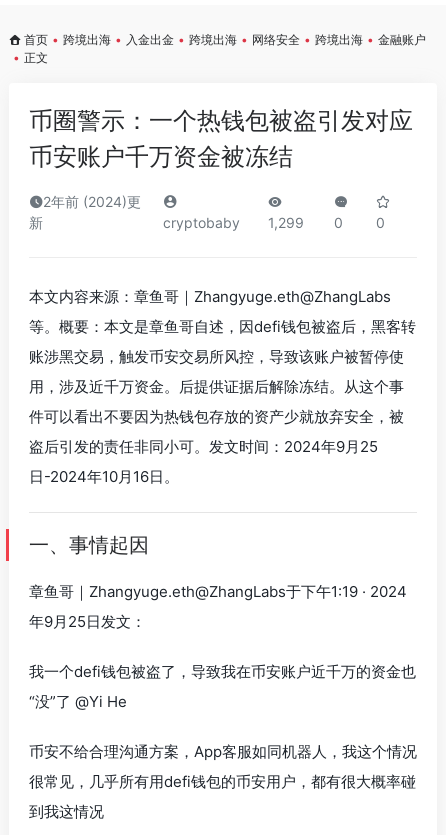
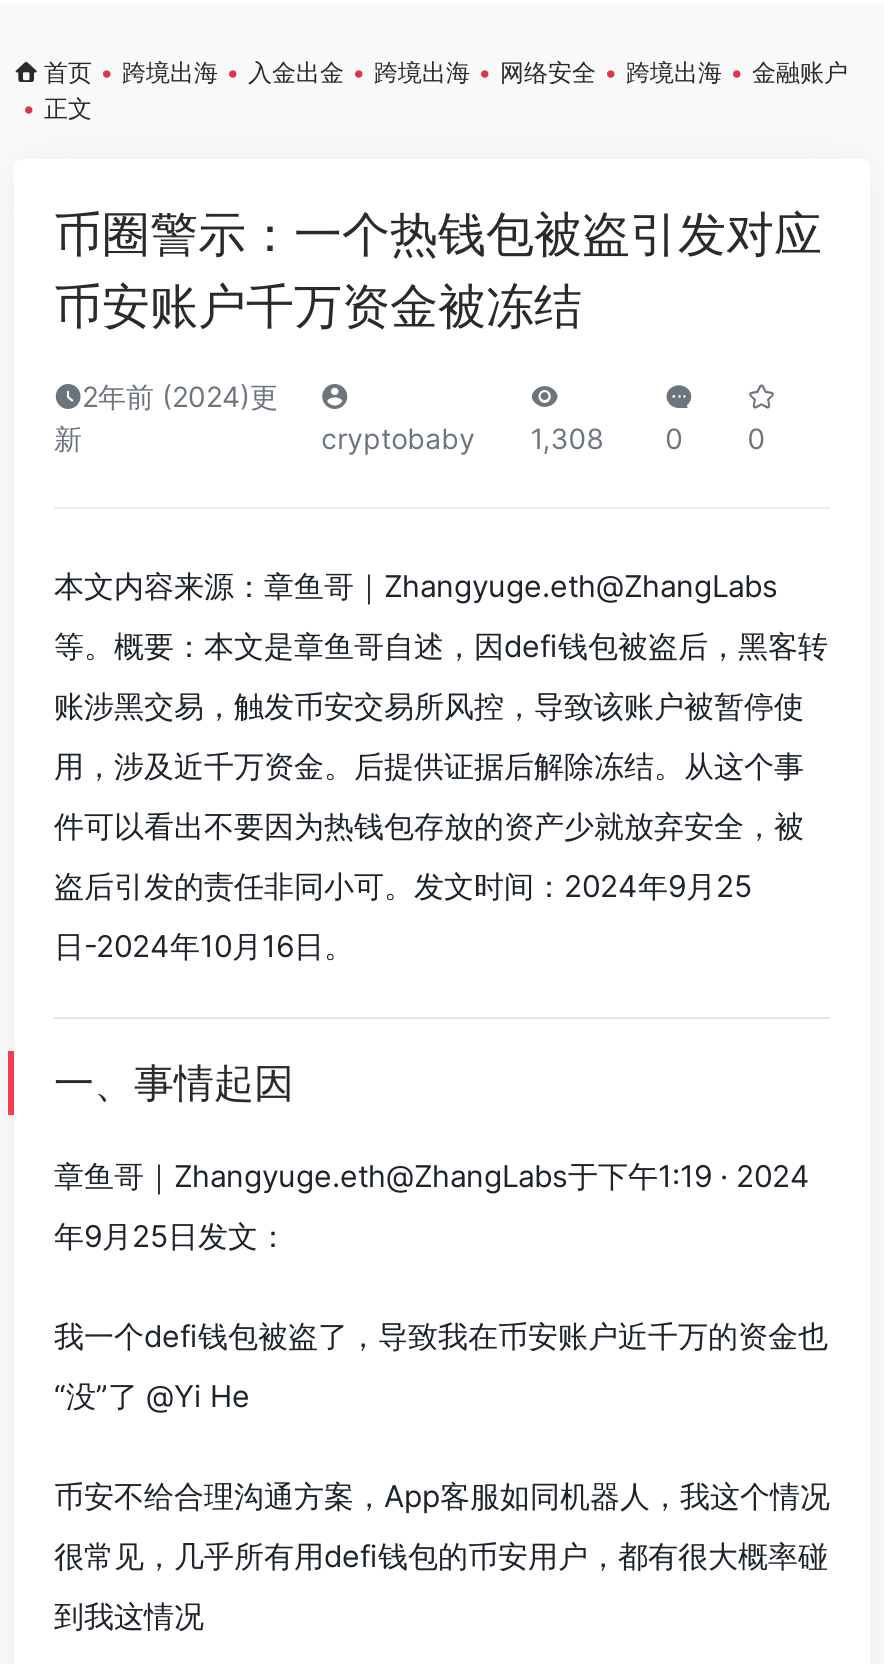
- cryptobaby 1,299 0 0
+ cryptobaby 1,308 0 0
